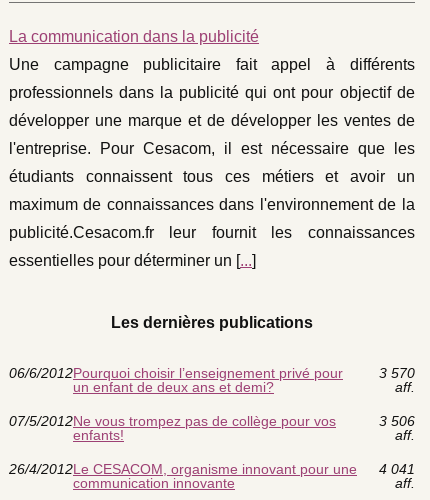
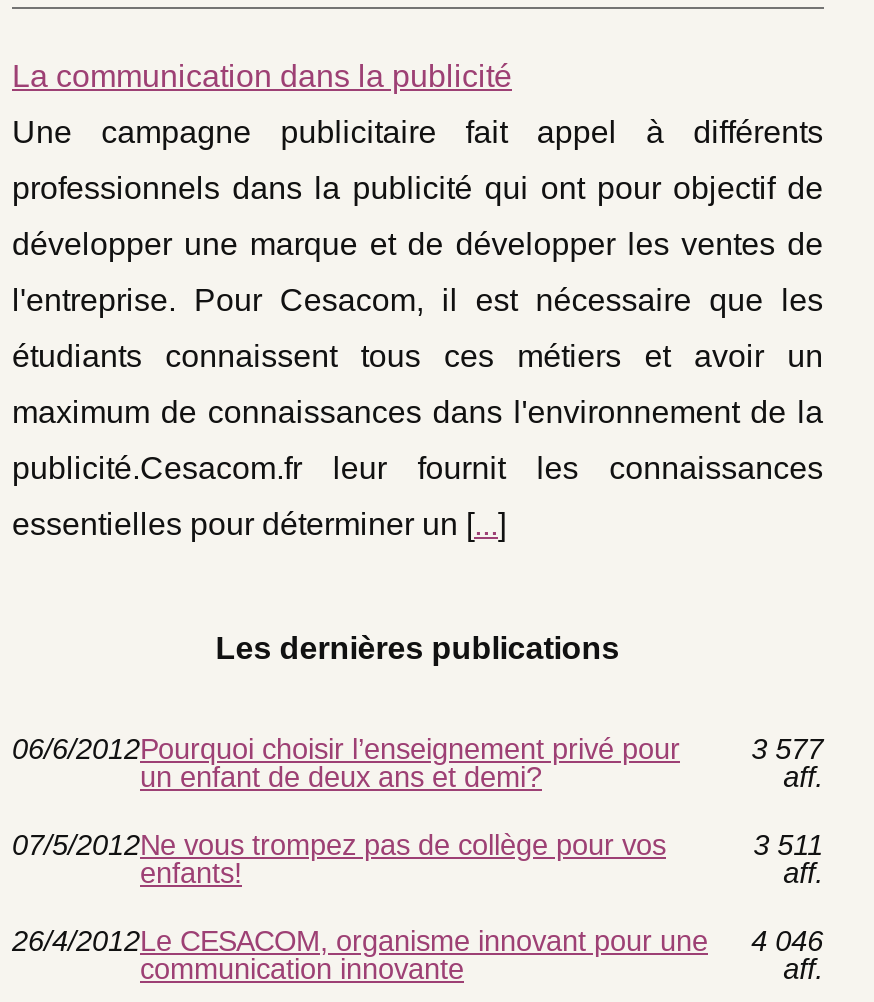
- 3 570
+ 3 577

- 3 506
+ 3 511

- 26/4/2012 Le CESACOM, organisme innovant pour une 4 041
+ 26/4/2012 Le CESACOM, organisme innovant pour une 4 046
